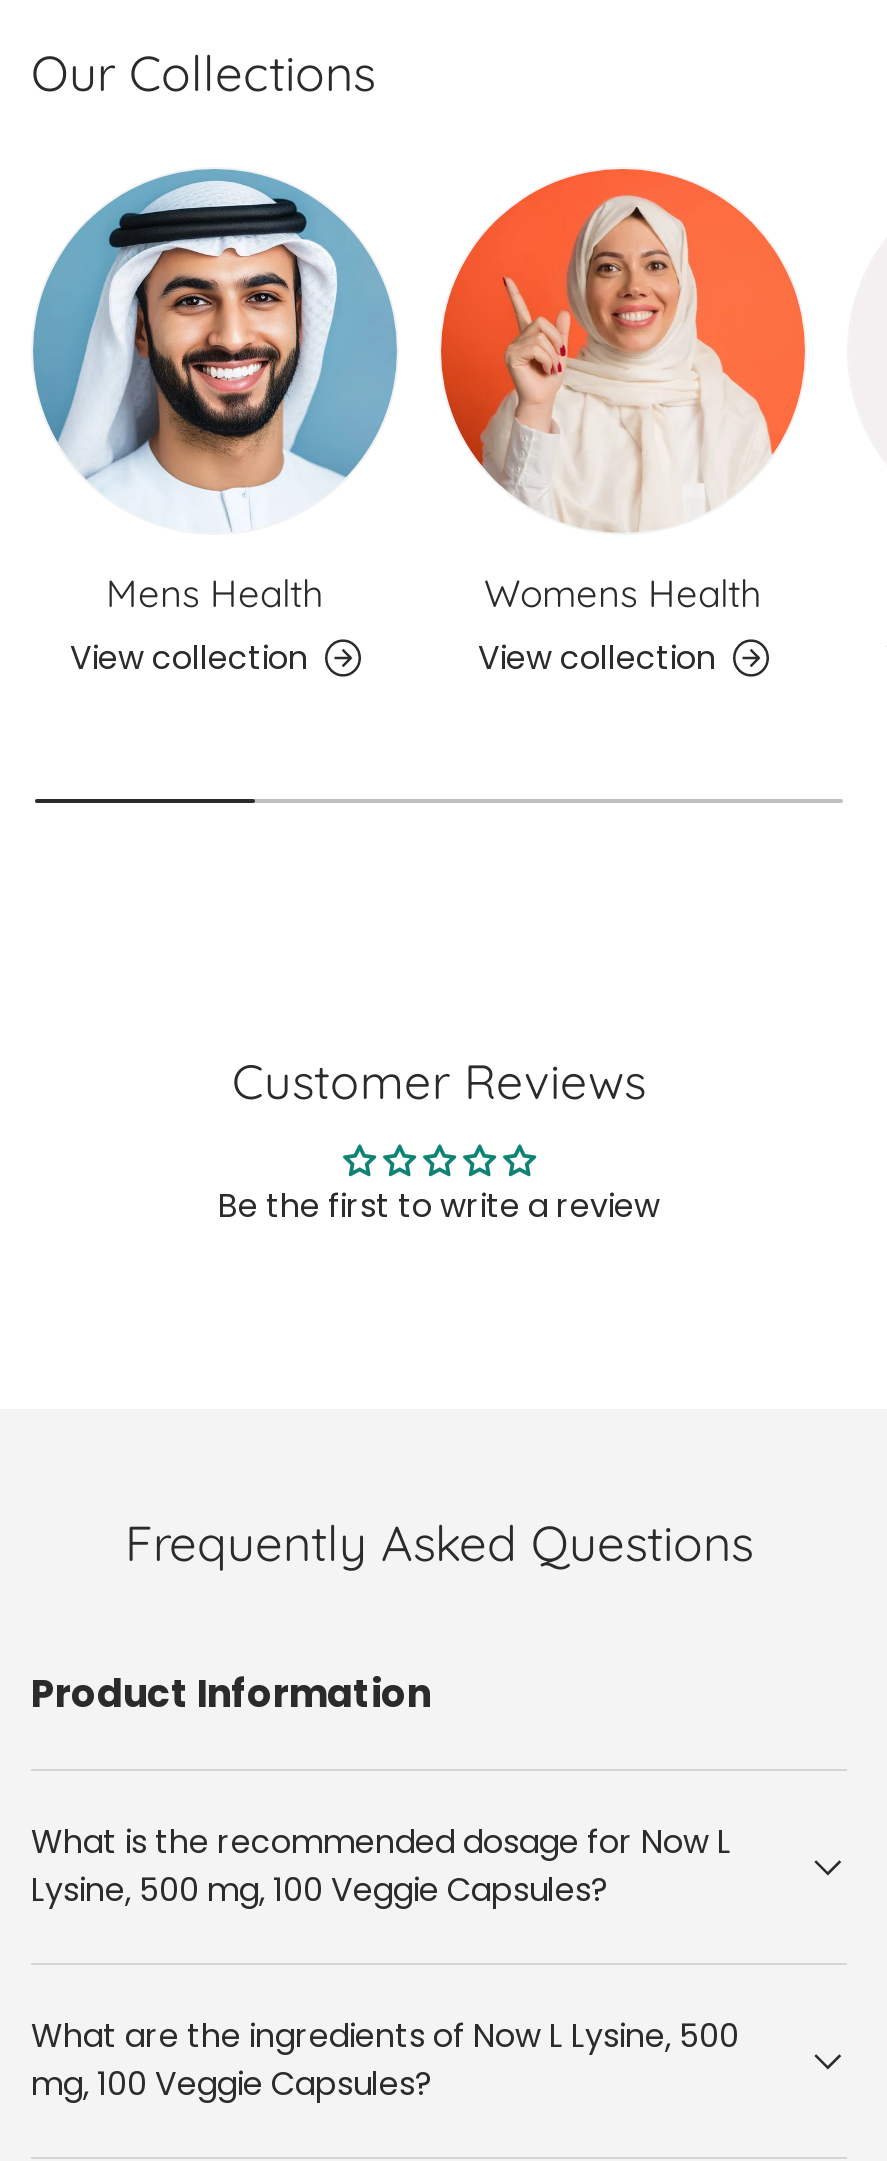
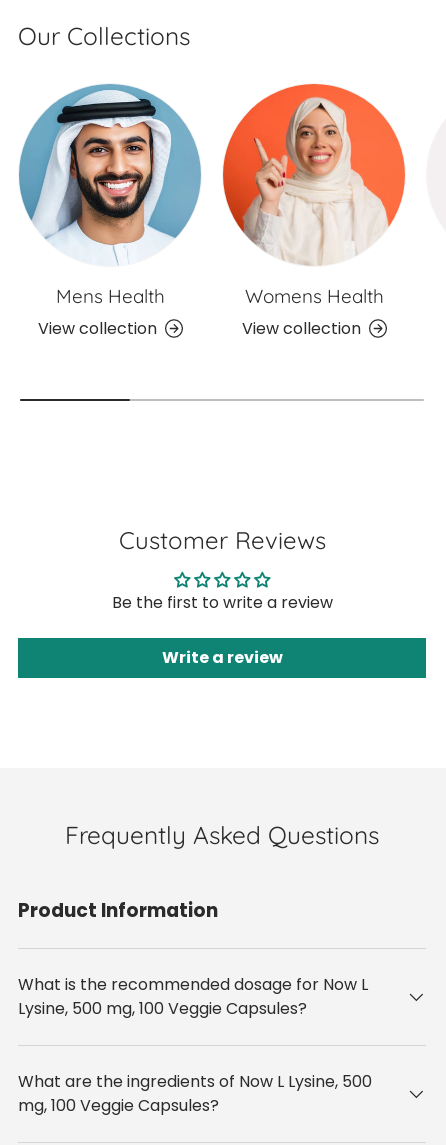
+ Write a review
